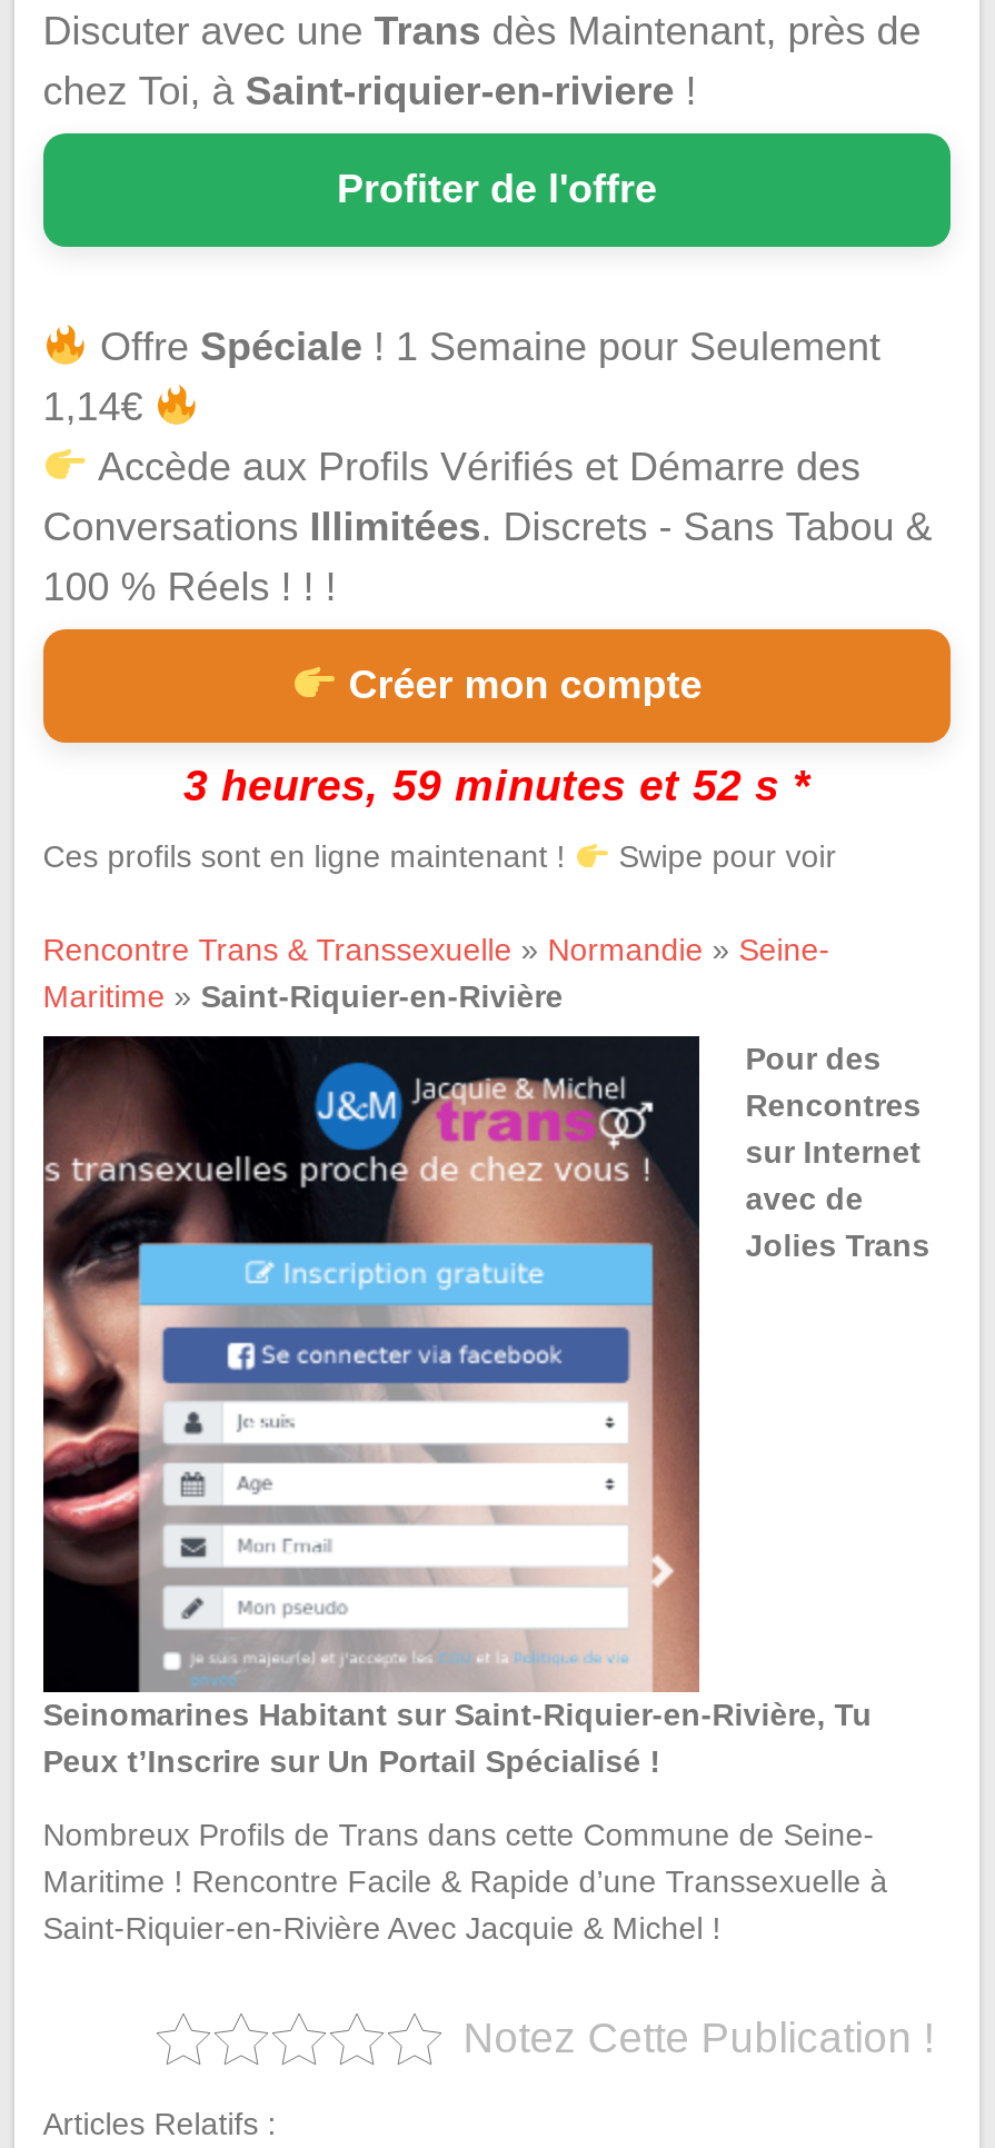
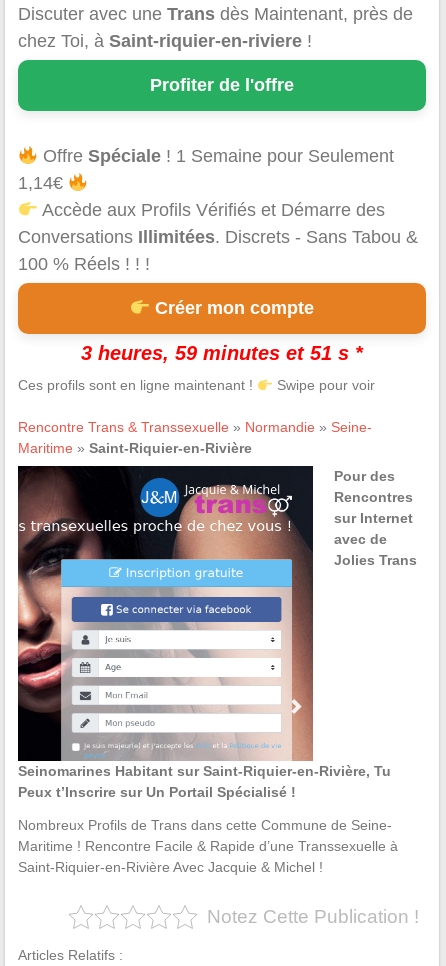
- 3 heures, 59 minutes et 52 s *
+ 3 heures, 59 minutes et 51 s *
